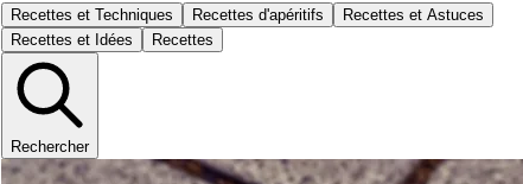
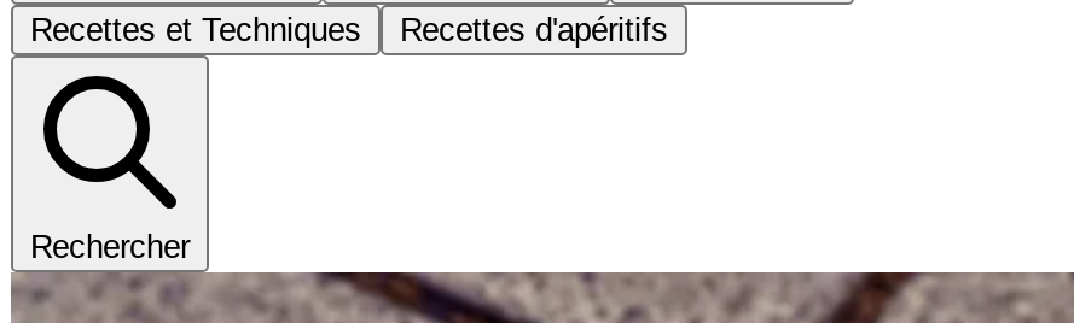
- Recettes et Astuces
- Recettes et Idées
- Recettes
